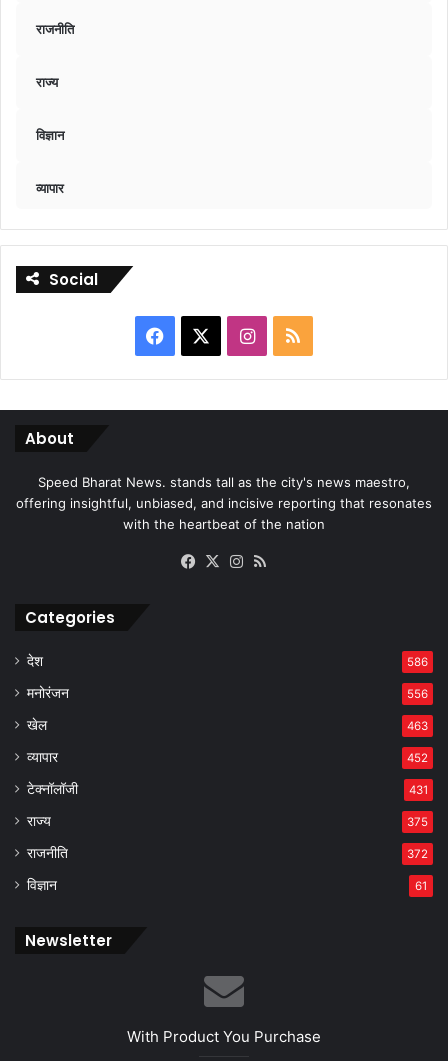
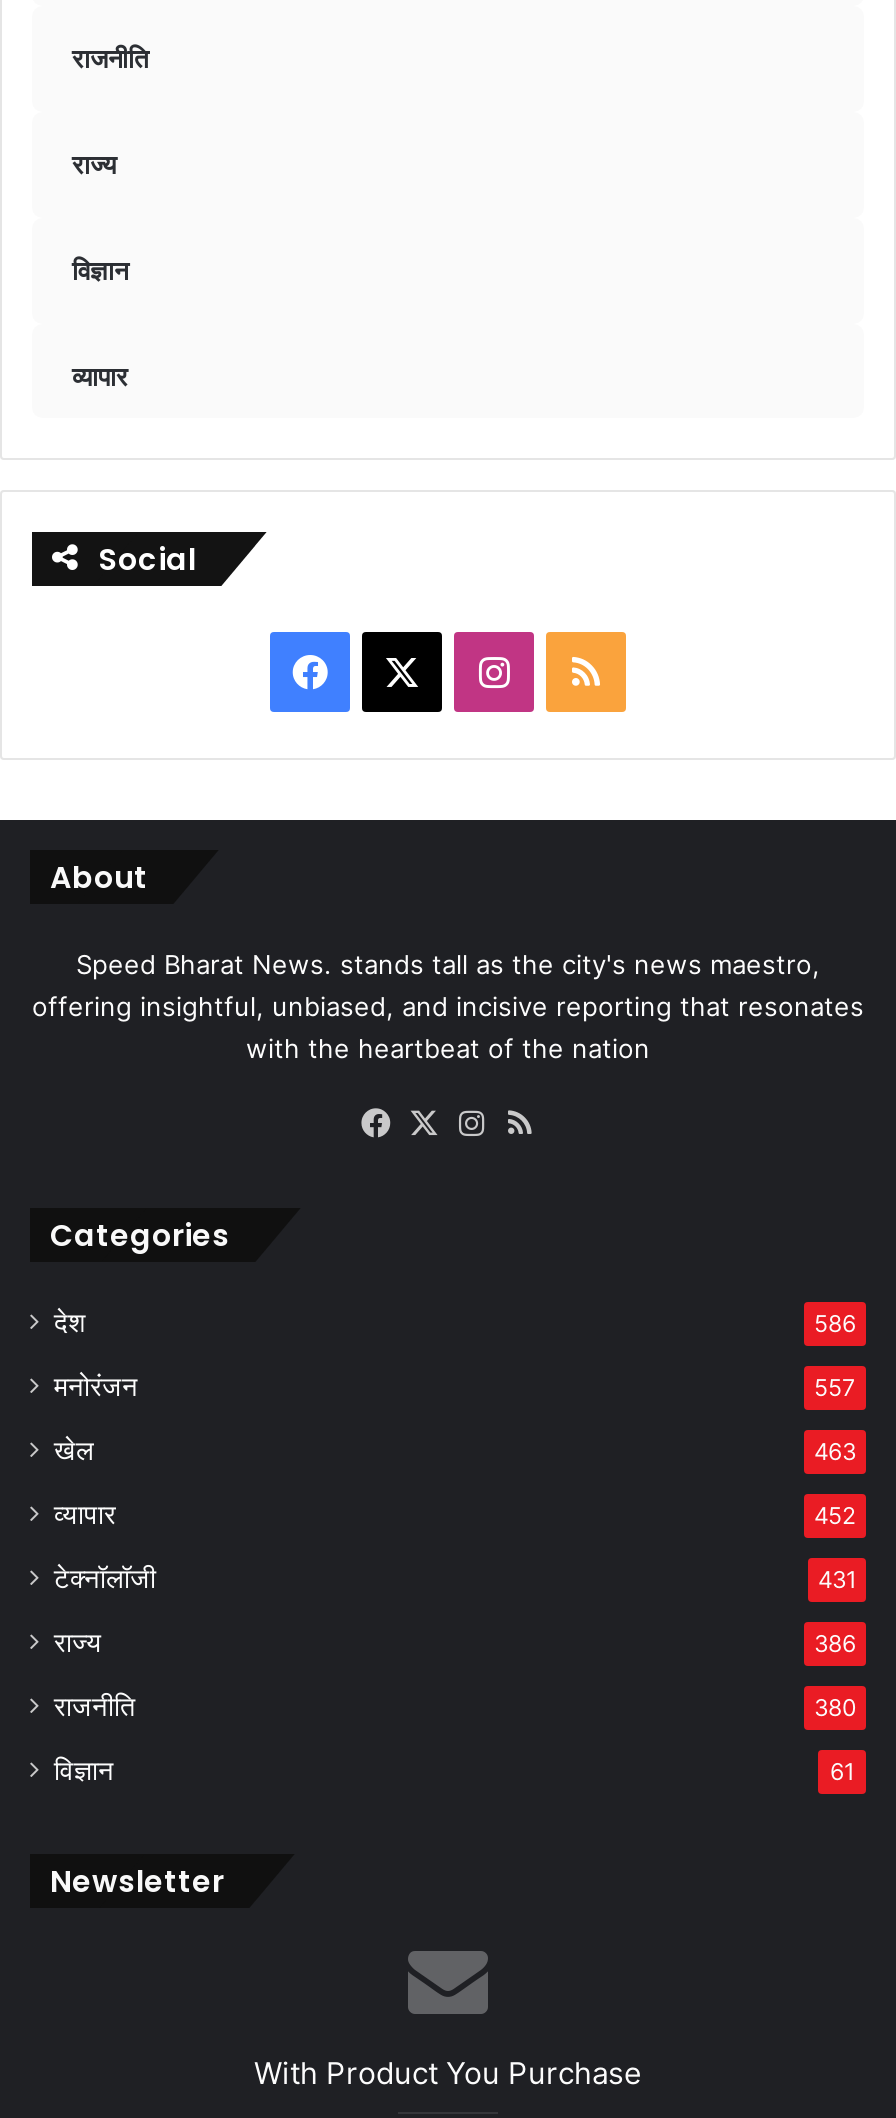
- 556
+ 557

- 375
+ 386

- 372
+ 380
